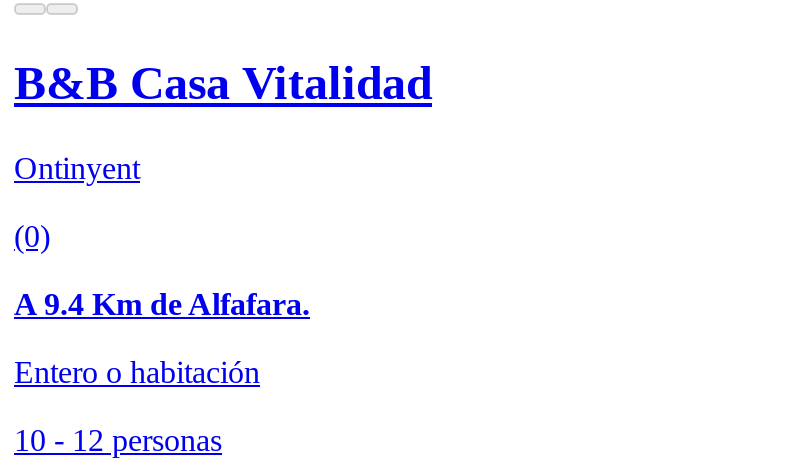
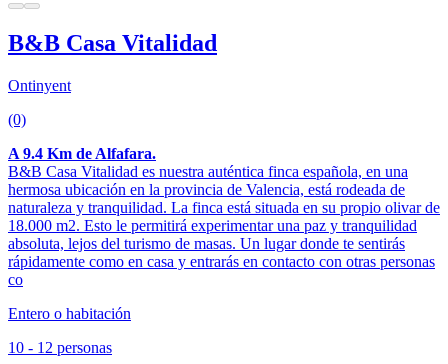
+ B&B Casa Vitalidad es nuestra auténtica finca española, en una
+ hermosa ubicación en la provincia de Valencia, está rodeada de
+ naturaleza y tranquilidad. La finca está situada en su propio olivar de
+ 18.000 m2. Esto le permitirá experimentar una paz y tranquilidad
+ absoluta, lejos del turismo de masas. Un lugar donde te sentirás
+ rápidamente como en casa y entrarás en contacto con otras personas
+ co
